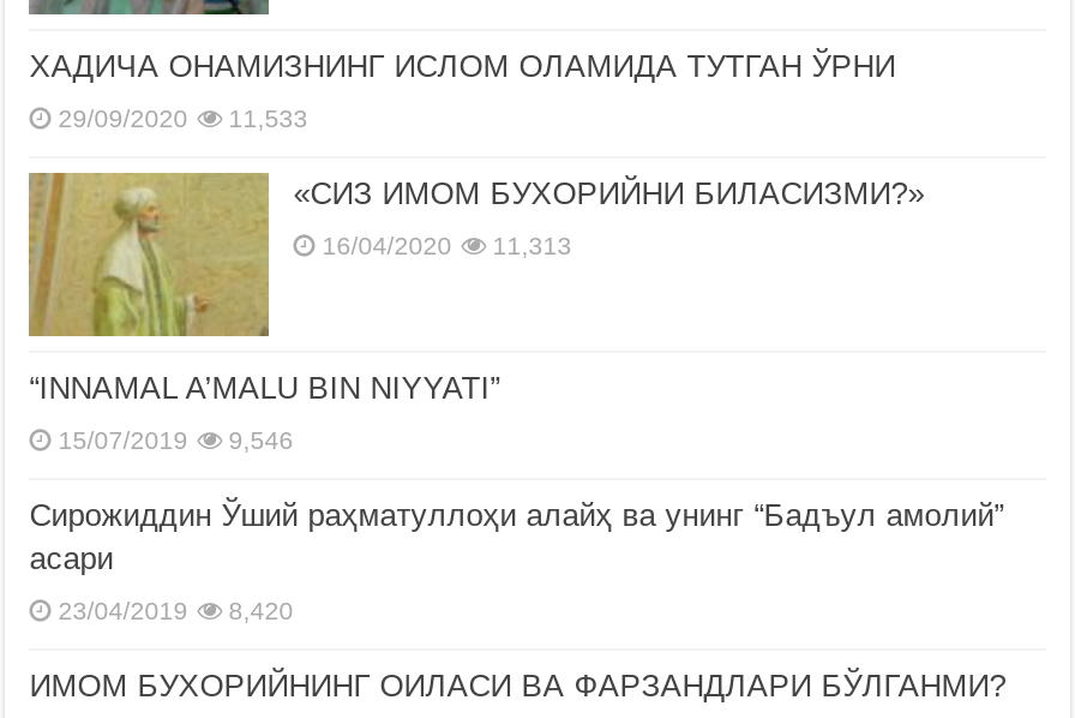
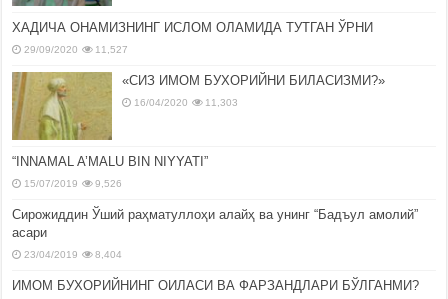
- 29/09/2020 11,533
+ 29/09/2020 11,527

- 16/04/2020 11,313
+ 16/04/2020 11,303

- 15/07/2019 9,546
+ 15/07/2019 9,526

- 23/04/2019 8,420
+ 23/04/2019 8,404
